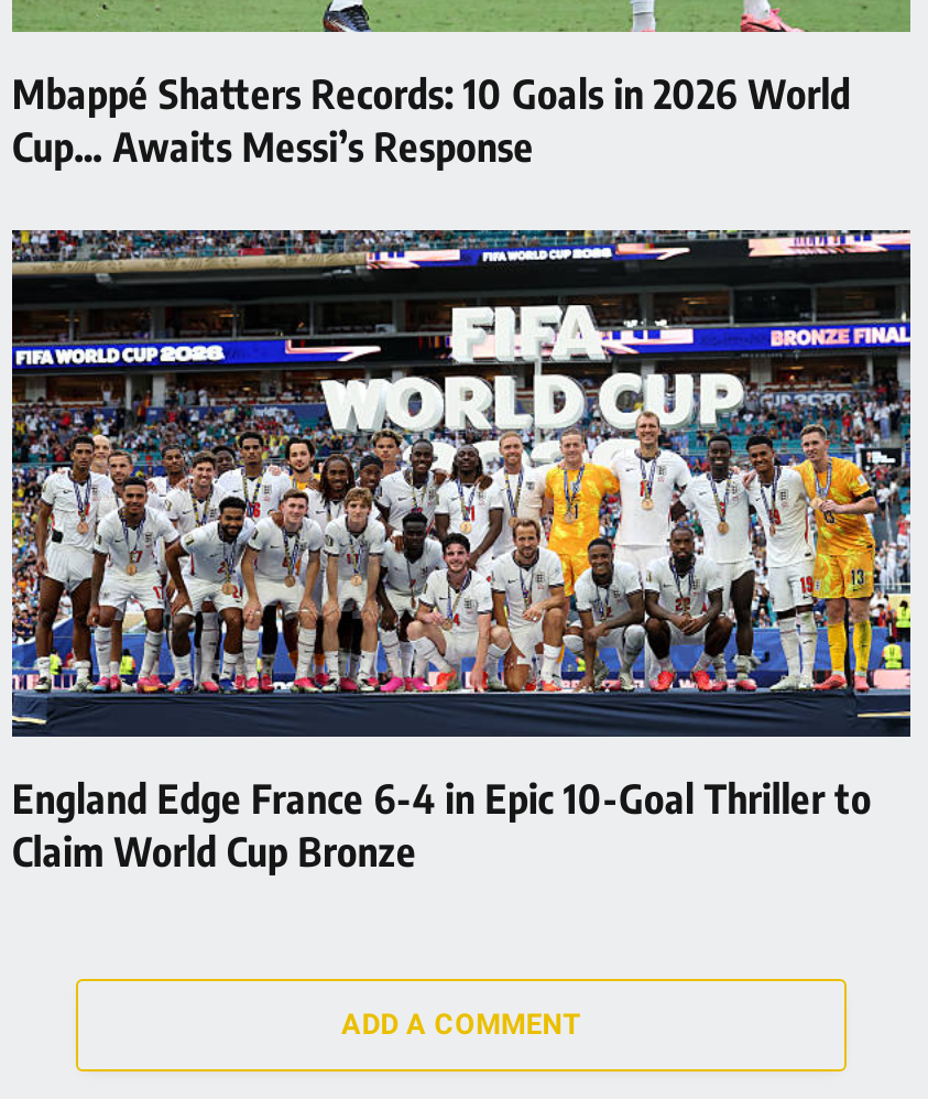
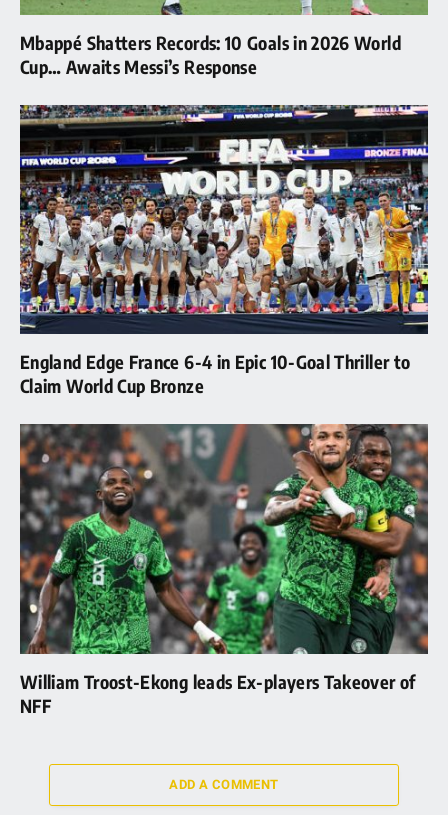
+ [image]
+ William Troost-Ekong leads Ex-players Takeover of
+ NFF
